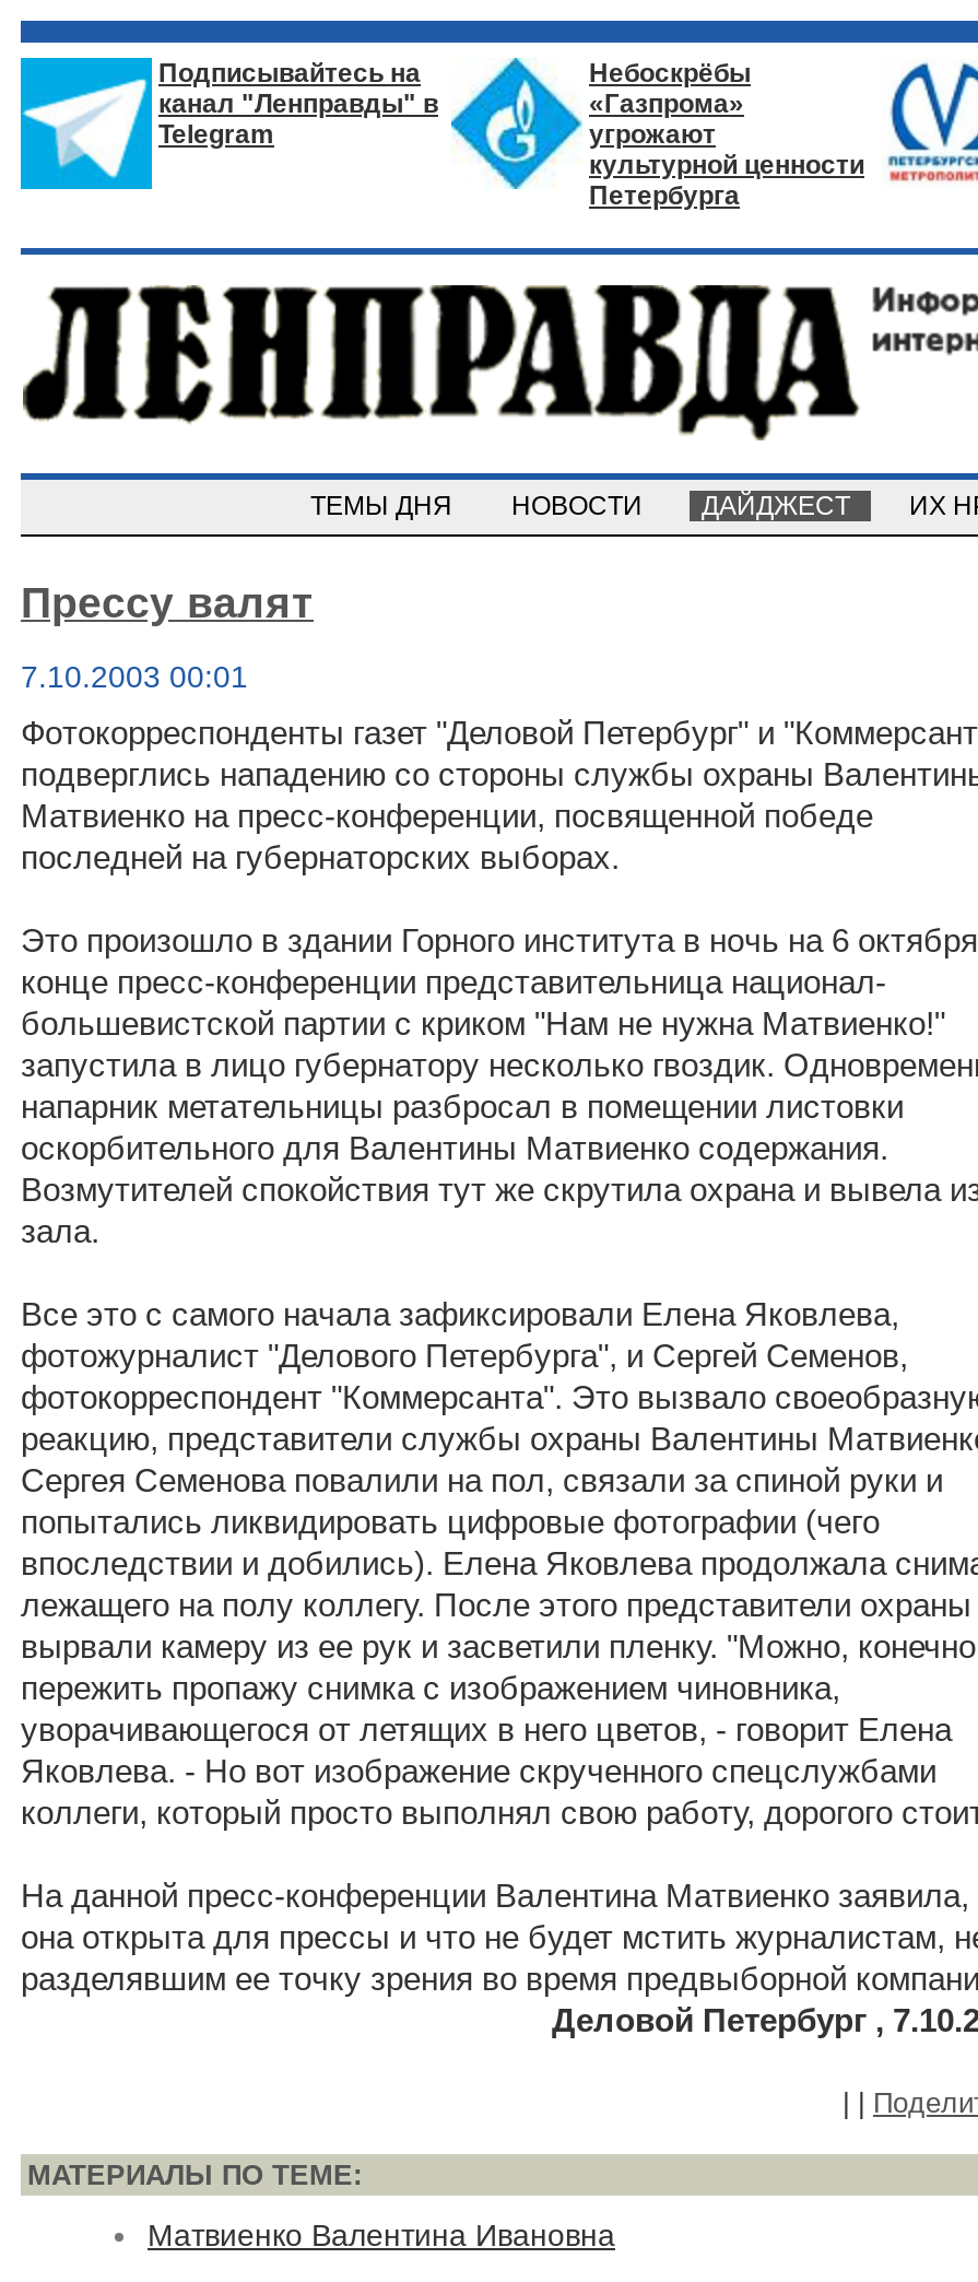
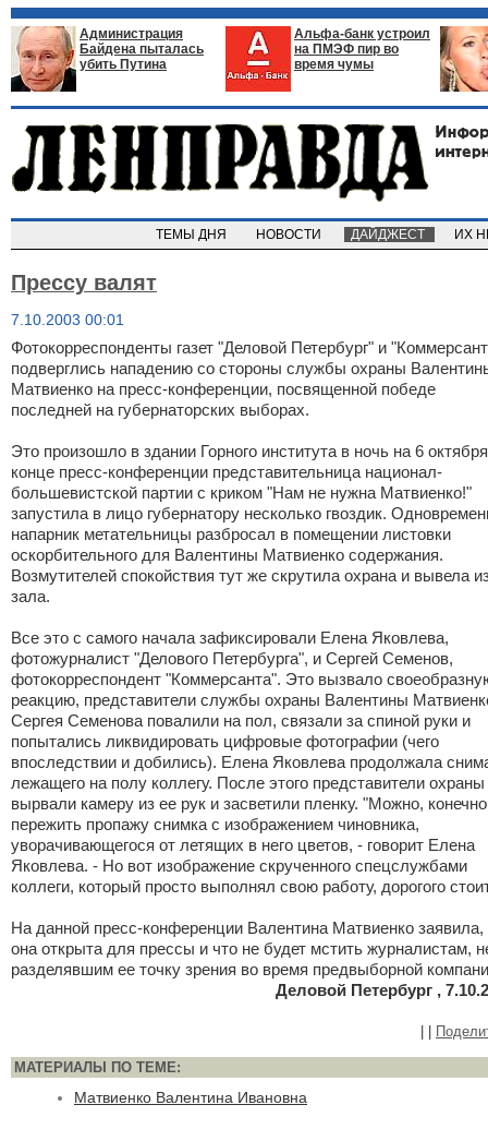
- [image]
- Подписывайтесь на
- канал "Ленправды" в
- Telegram
+ [image]
+ Администрация
+ Байдена пыталась
+ убить Путина

- [image]
- Небоскрёбы
- «Газпрома»
- угрожают
- культурной ценности
- Петербурга
+ [image]
+ Альфа-банк устроил
+ на ПМЭФ пир во
+ время чумы

- [image]
+ [image]
